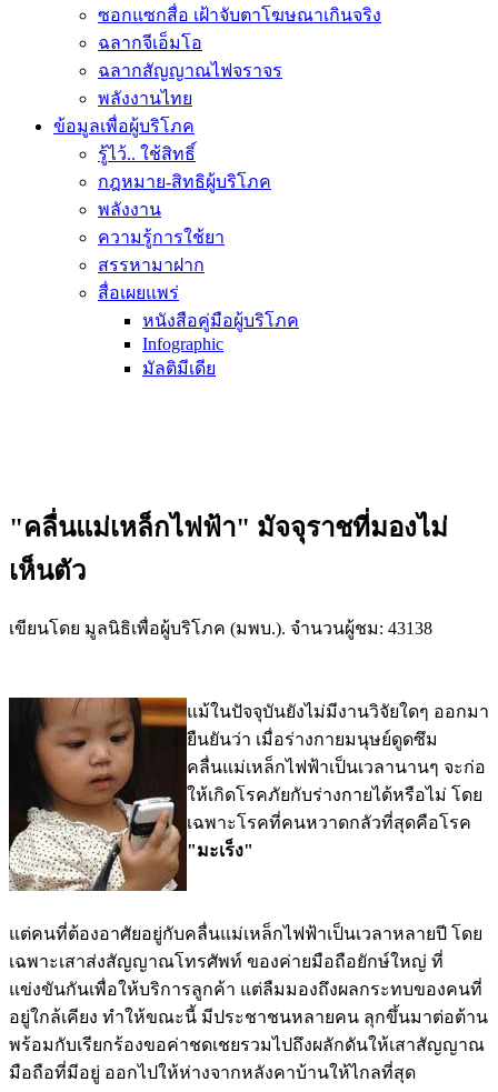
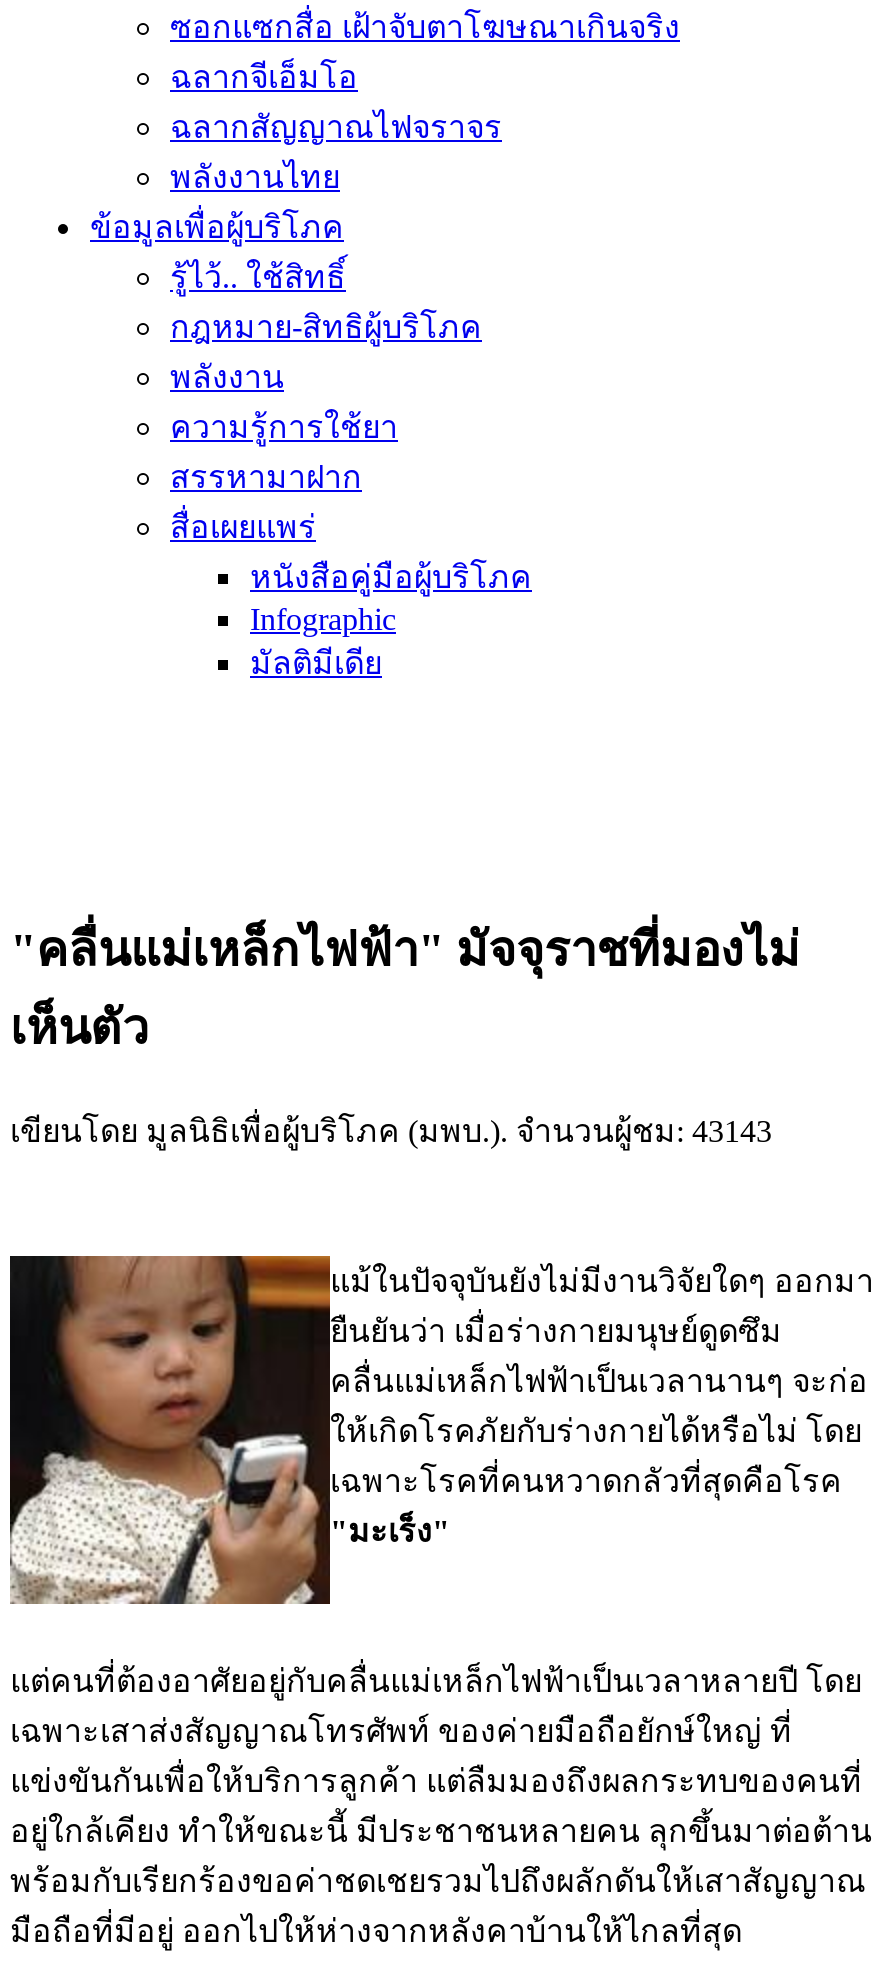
- เขียนโดย มูลนิธิเพื่อผู้บริโภค (มพบ.). จำนวนผู้ชม: 43138
+ เขียนโดย มูลนิธิเพื่อผู้บริโภค (มพบ.). จำนวนผู้ชม: 43143
